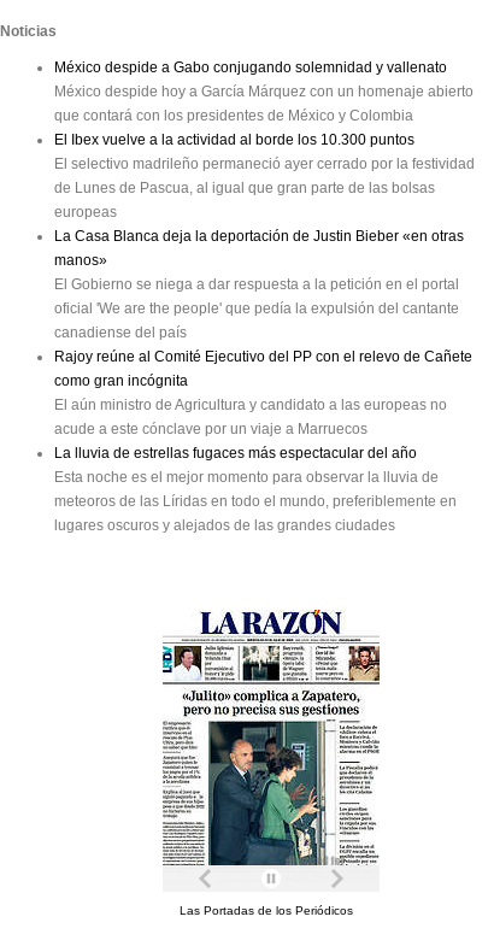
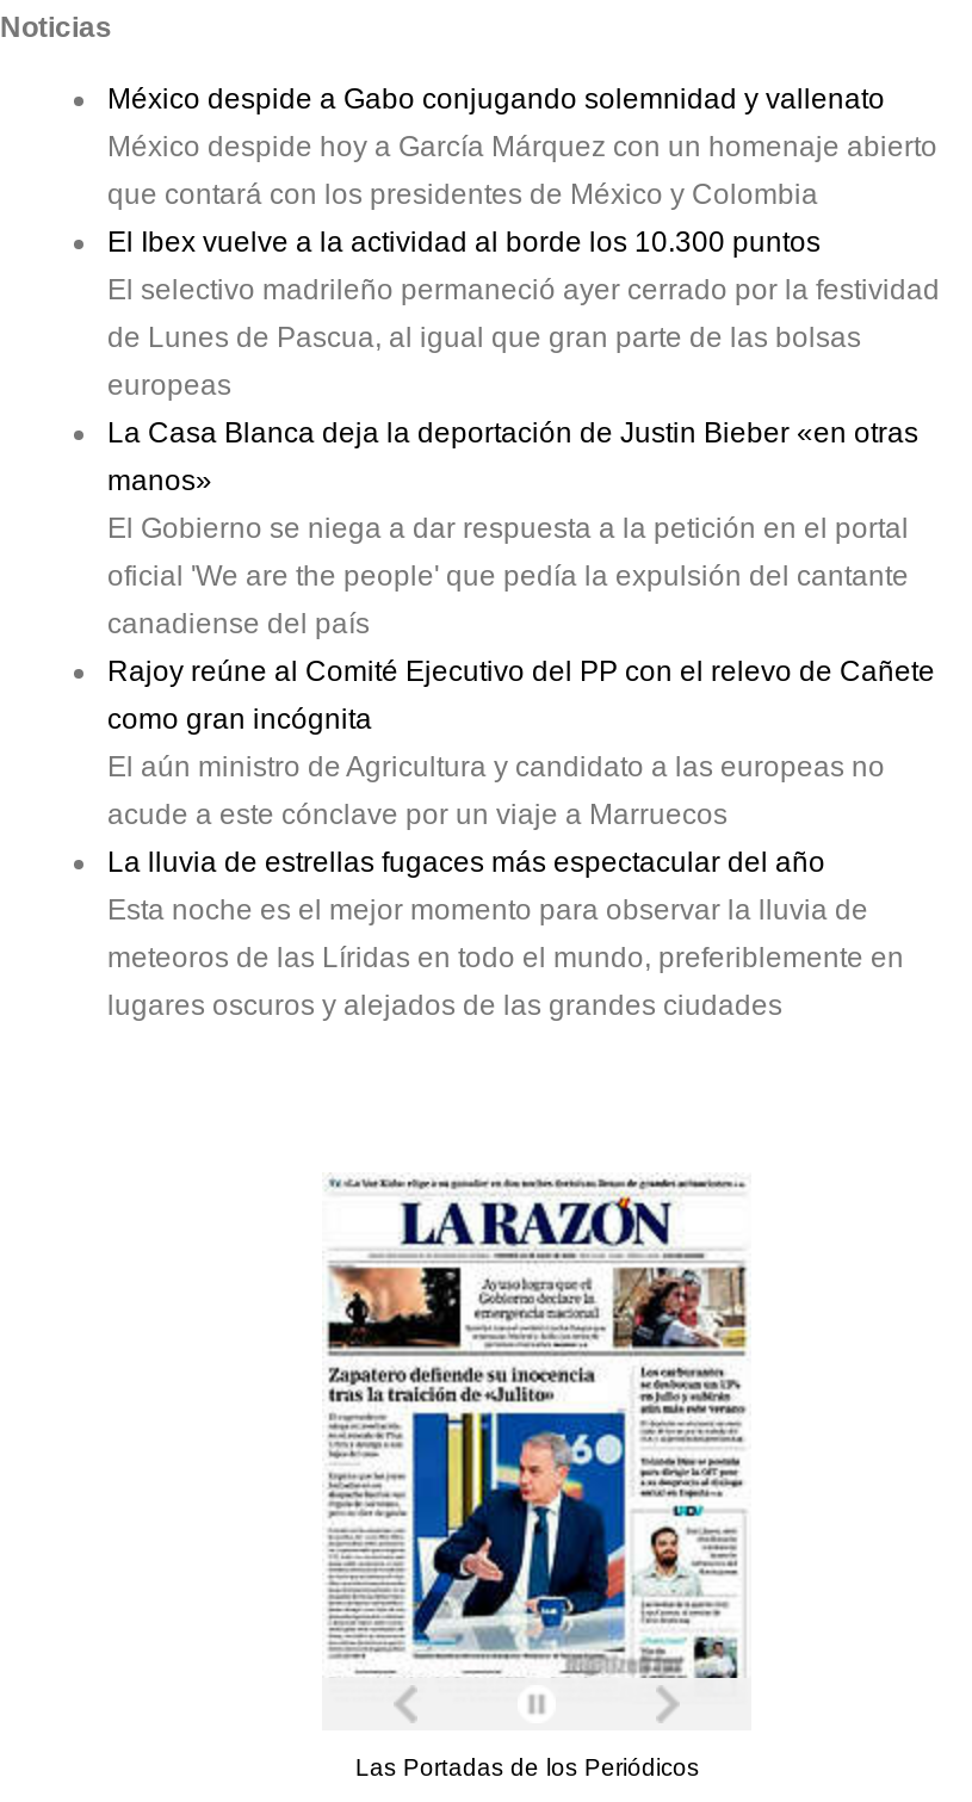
- [image]
+ [image]
